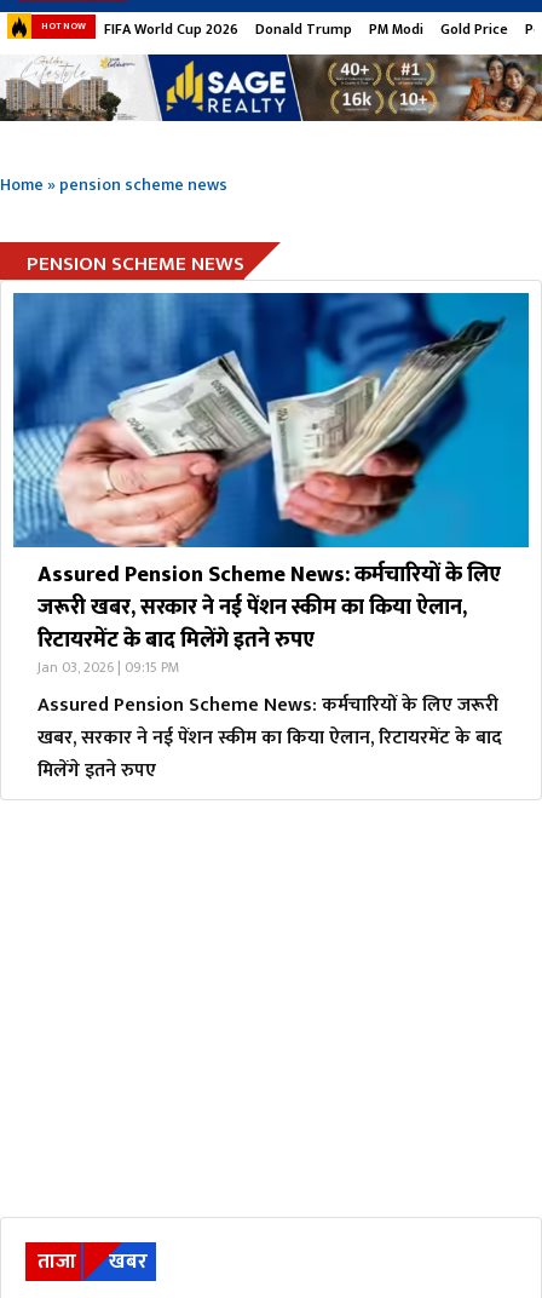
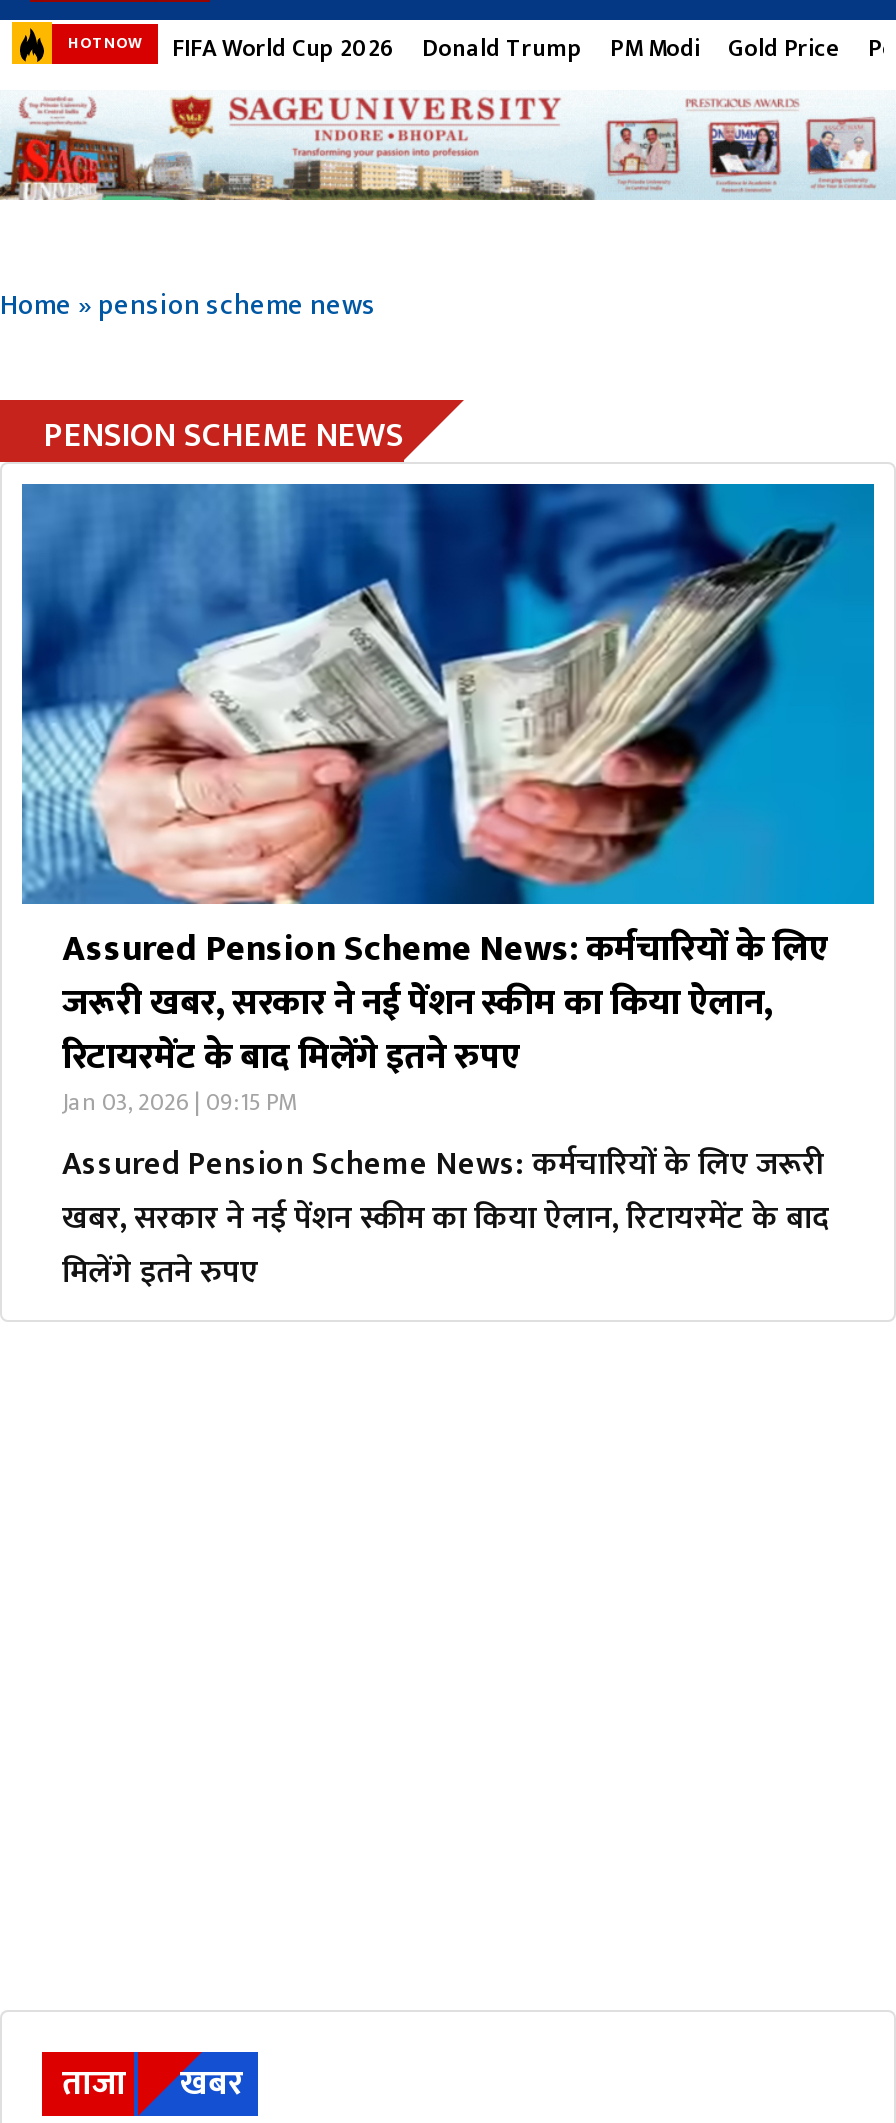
- [image]
+ [image]
